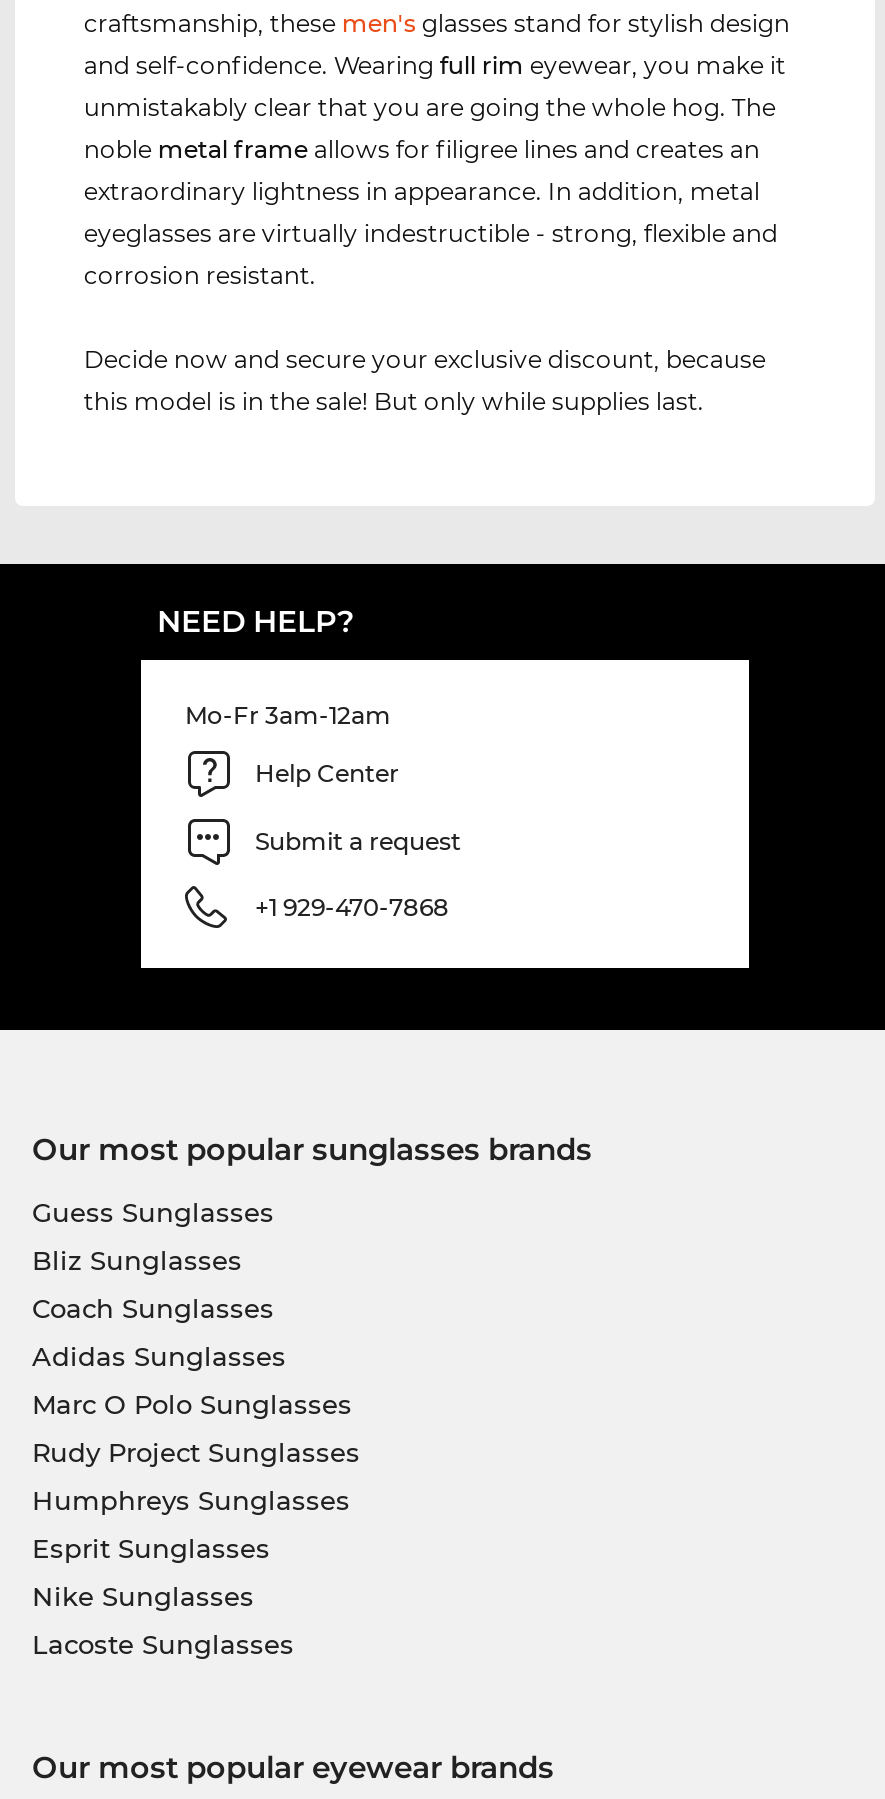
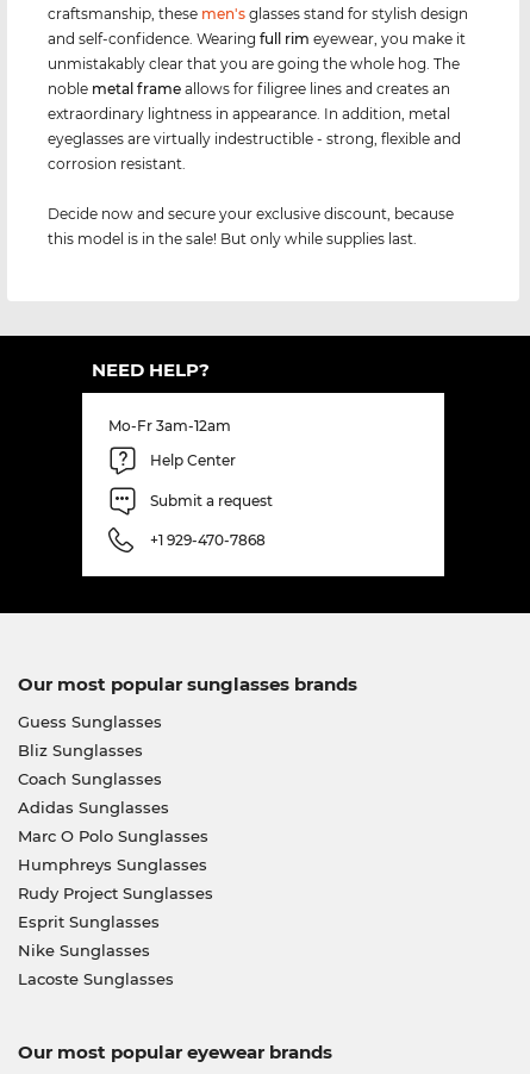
moved down: Rudy Project Sunglasses

moved up: Humphreys Sunglasses
